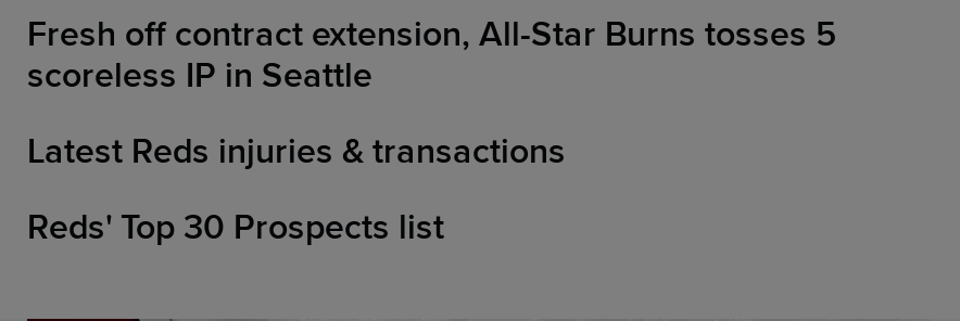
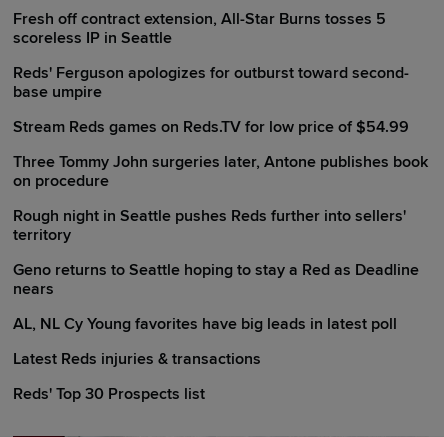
+ Reds' Ferguson apologizes for outburst toward second-
+ base umpire
+ Stream Reds games on Reds.TV for low price of $54.99
+ Three Tommy John surgeries later, Antone publishes book
+ on procedure
+ Rough night in Seattle pushes Reds further into sellers'
+ territory
+ Geno returns to Seattle hoping to stay a Red as Deadline
+ nears
+ AL, NL Cy Young favorites have big leads in latest poll
